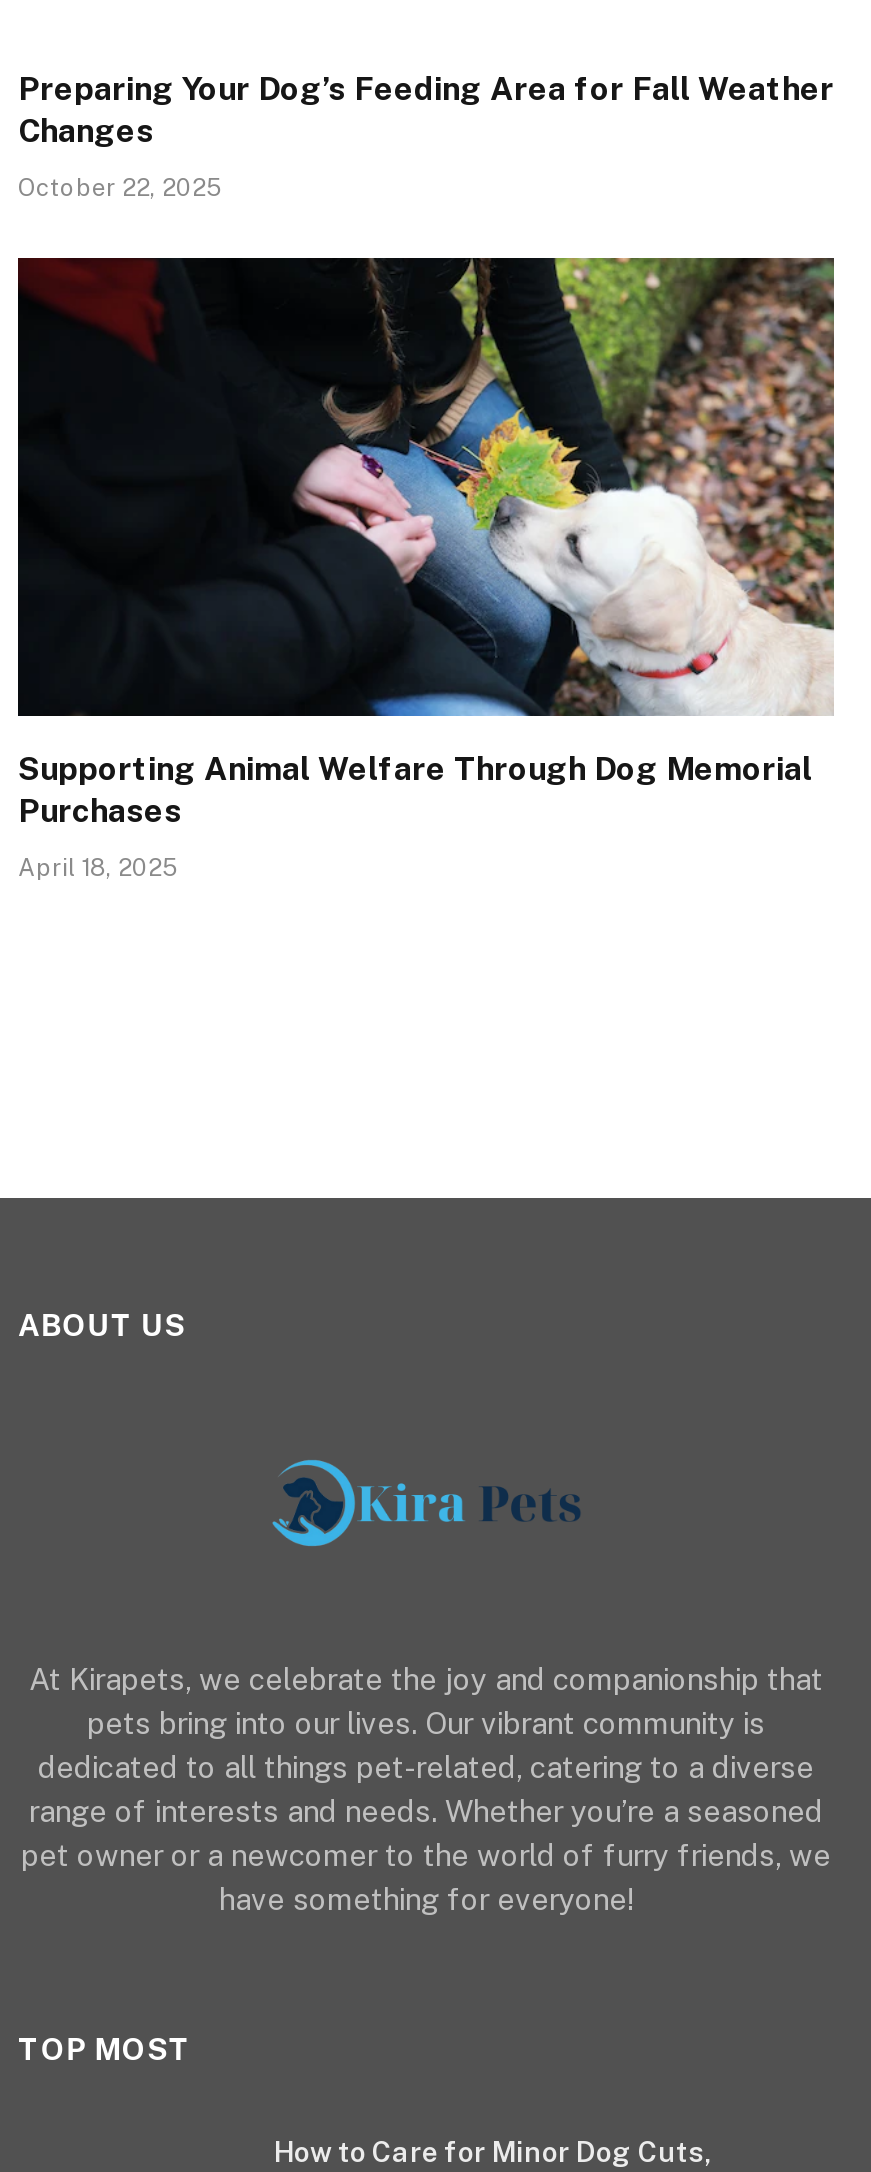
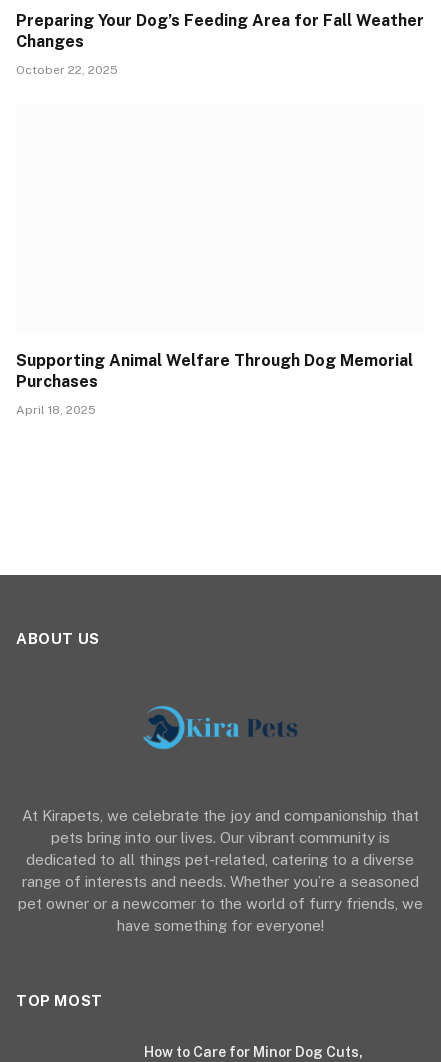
- [image]
